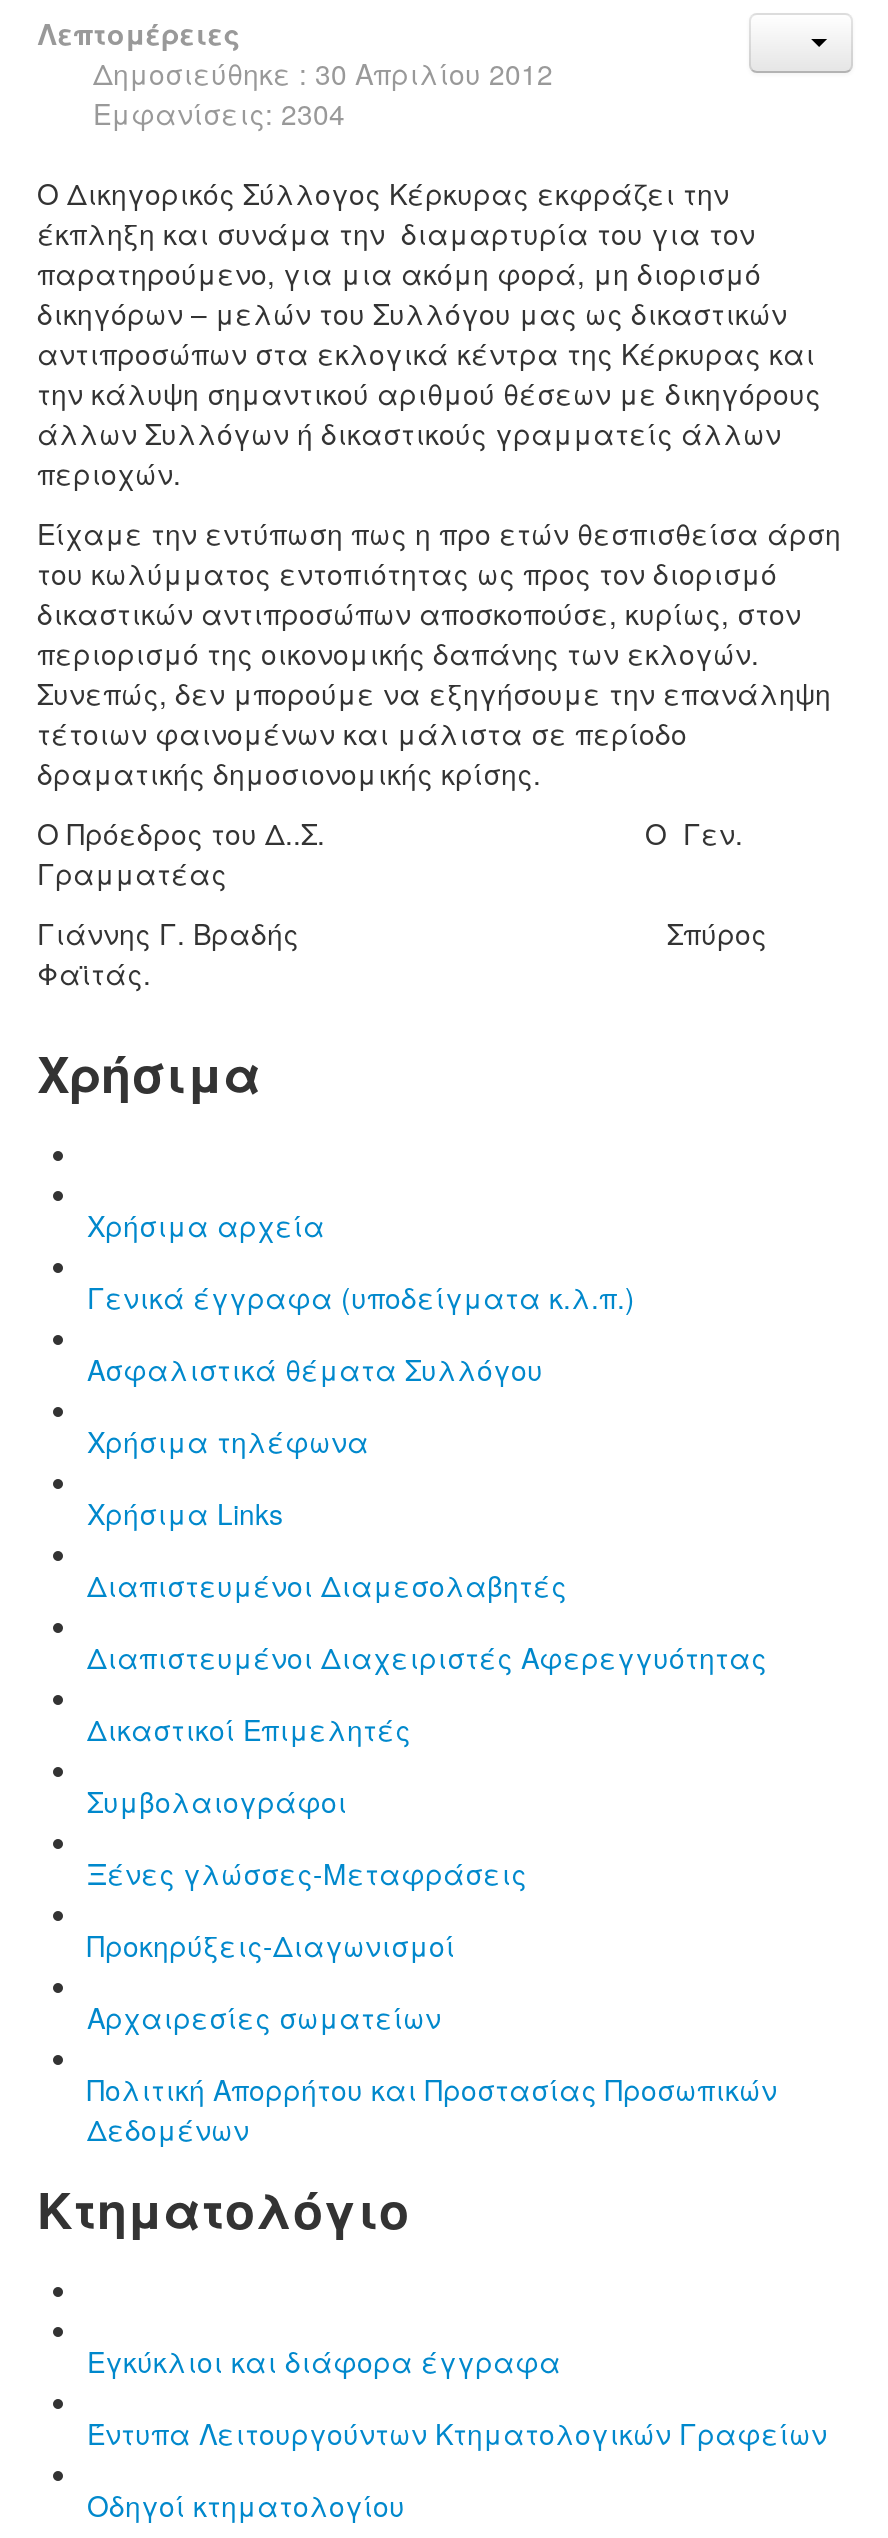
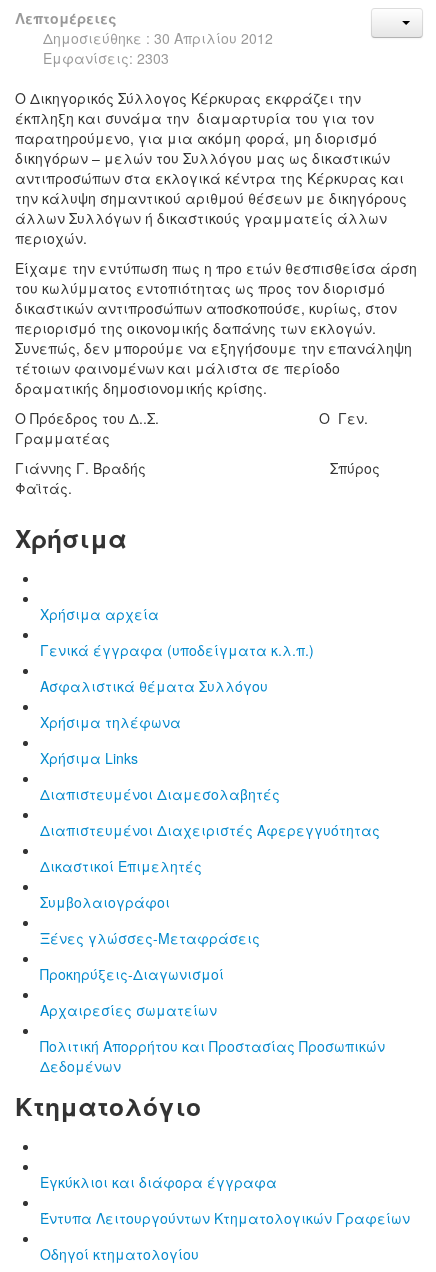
- Εμφανίσεις: 2304
+ Εμφανίσεις: 2303
